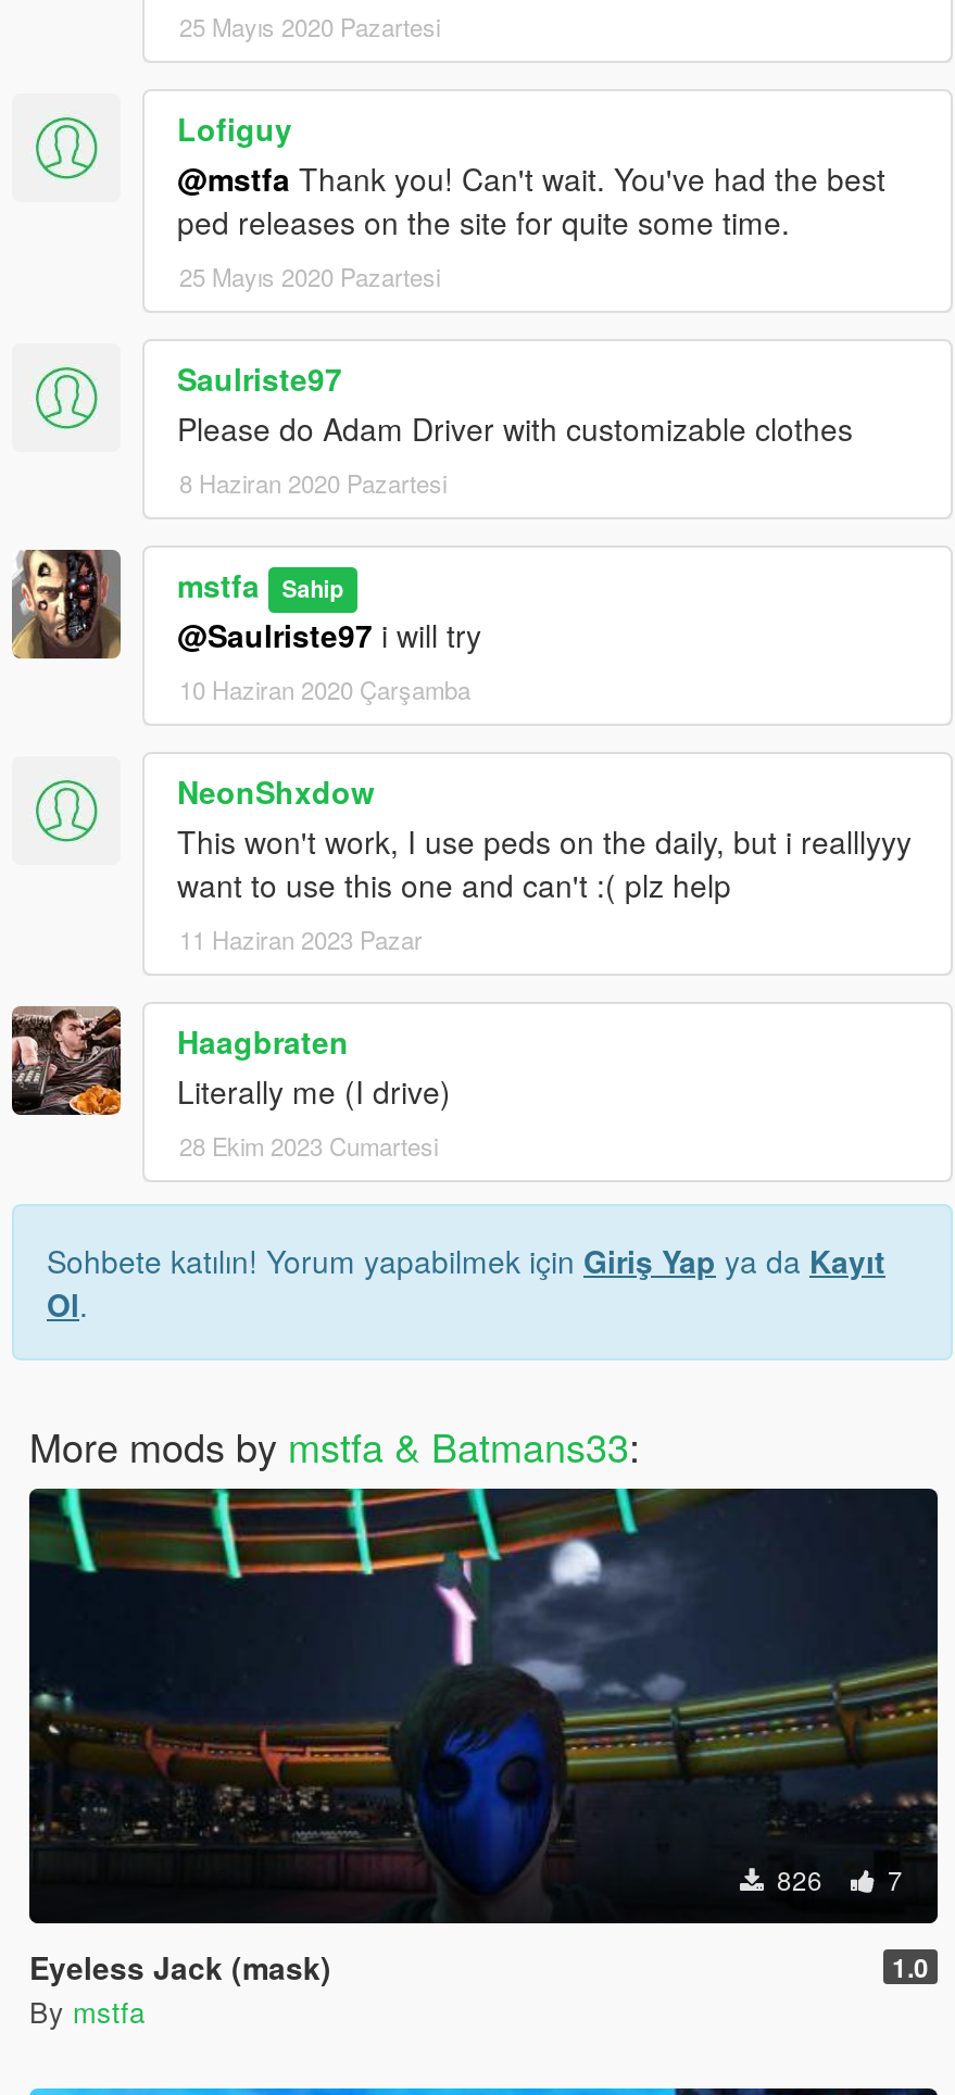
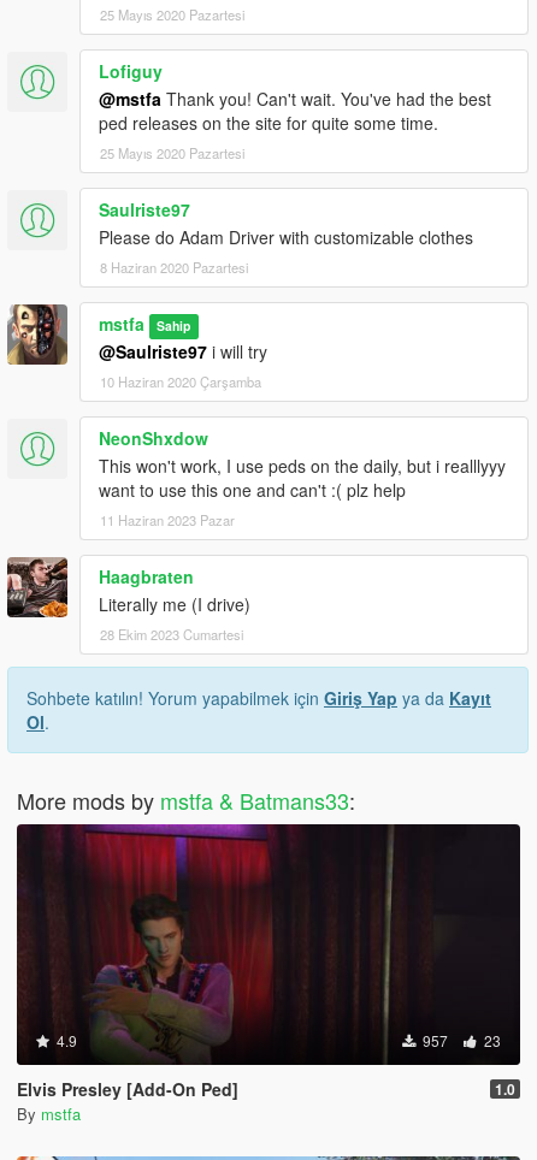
- [image]
- 826
- 7
+ [image]
+ 4.9
+ 957
+ 23

- Eyeless Jack (mask)
+ Elvis Presley [Add-On Ped]
